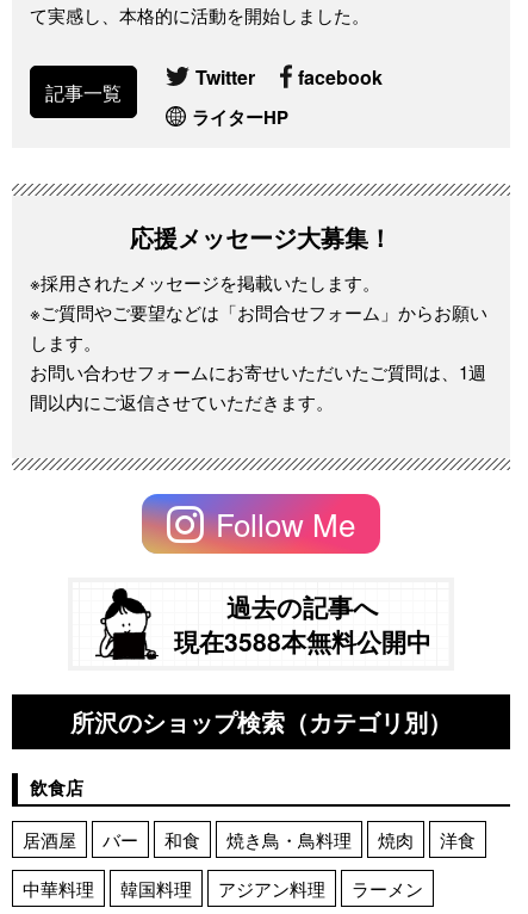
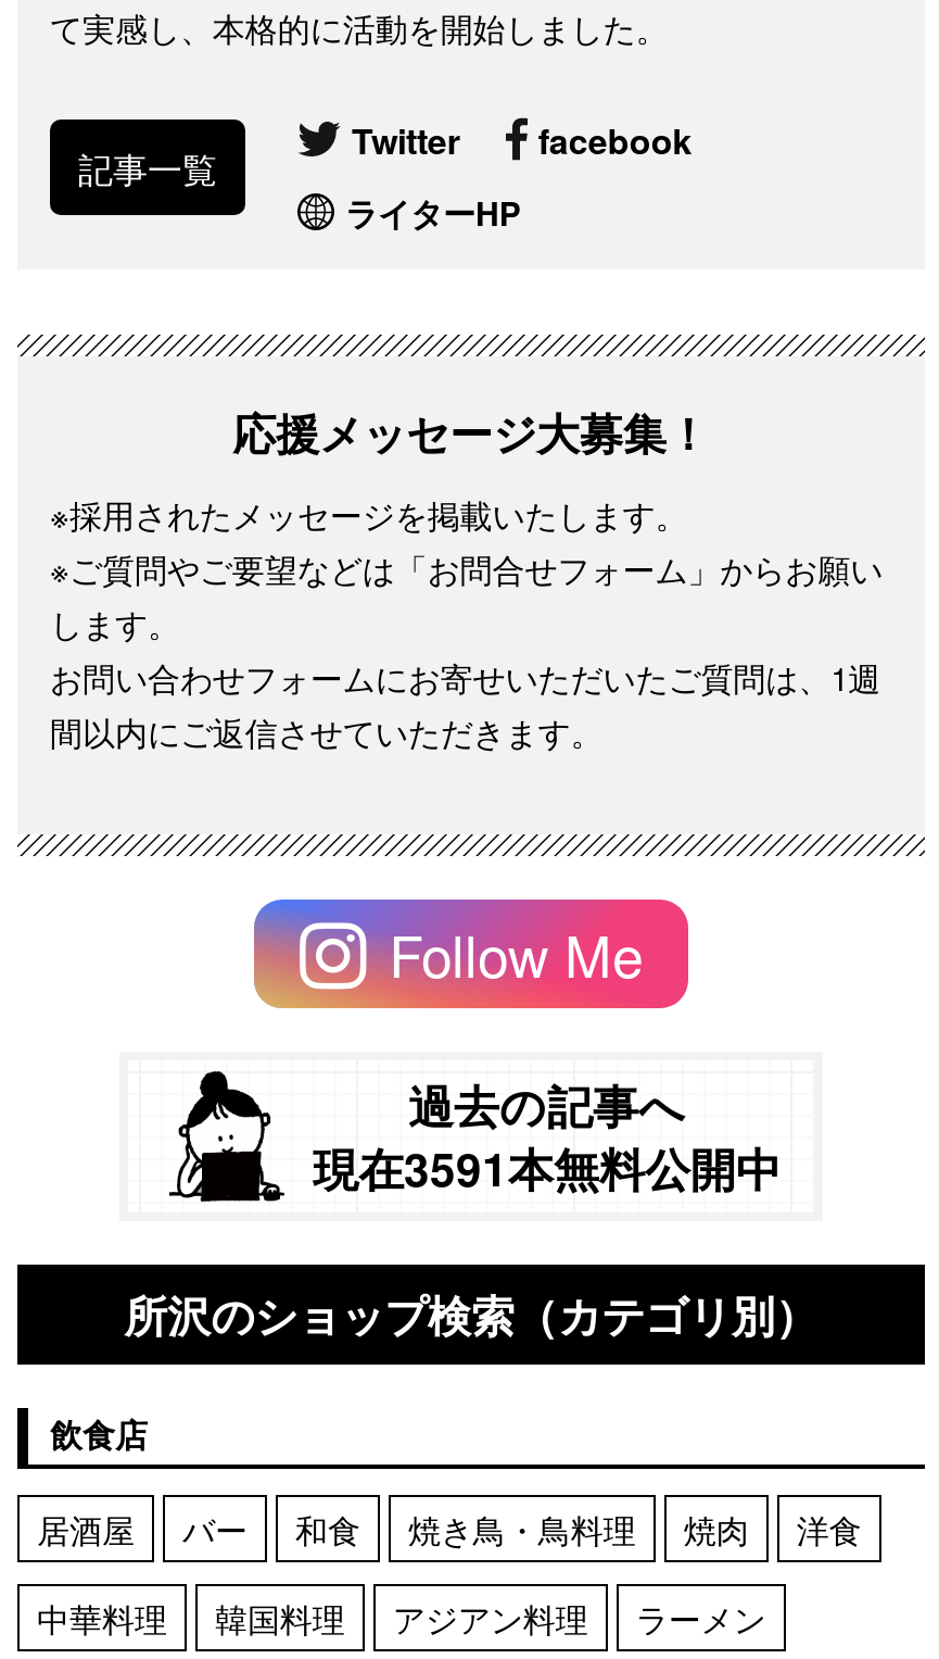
- 現在3588本無料公開中
+ 現在3591本無料公開中
